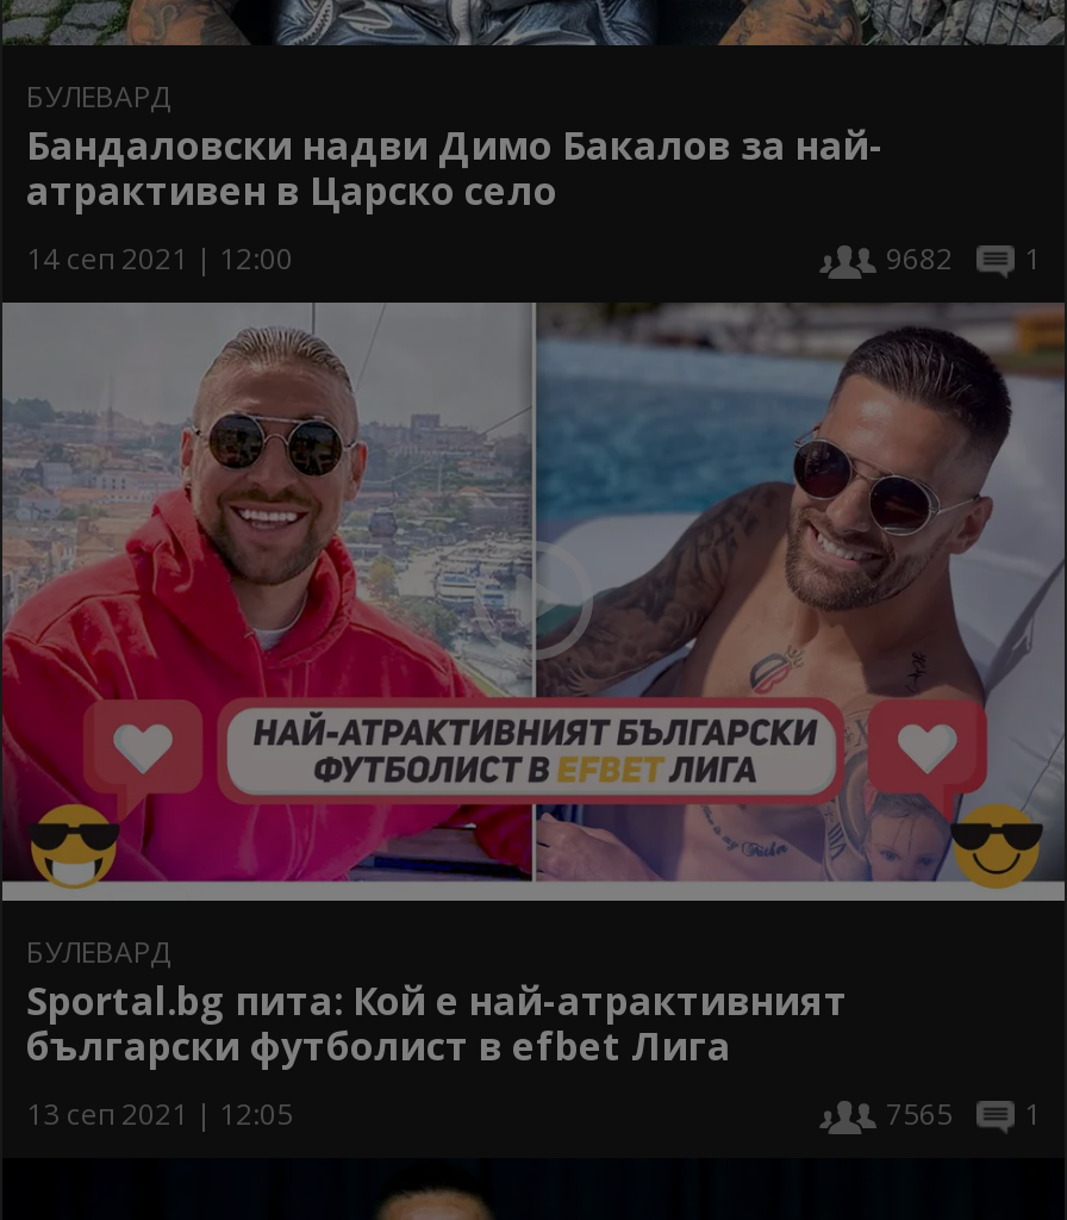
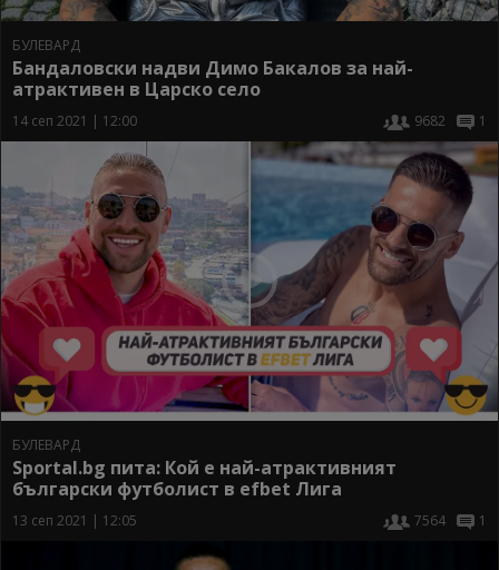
- 7565 1
+ 7564 1
